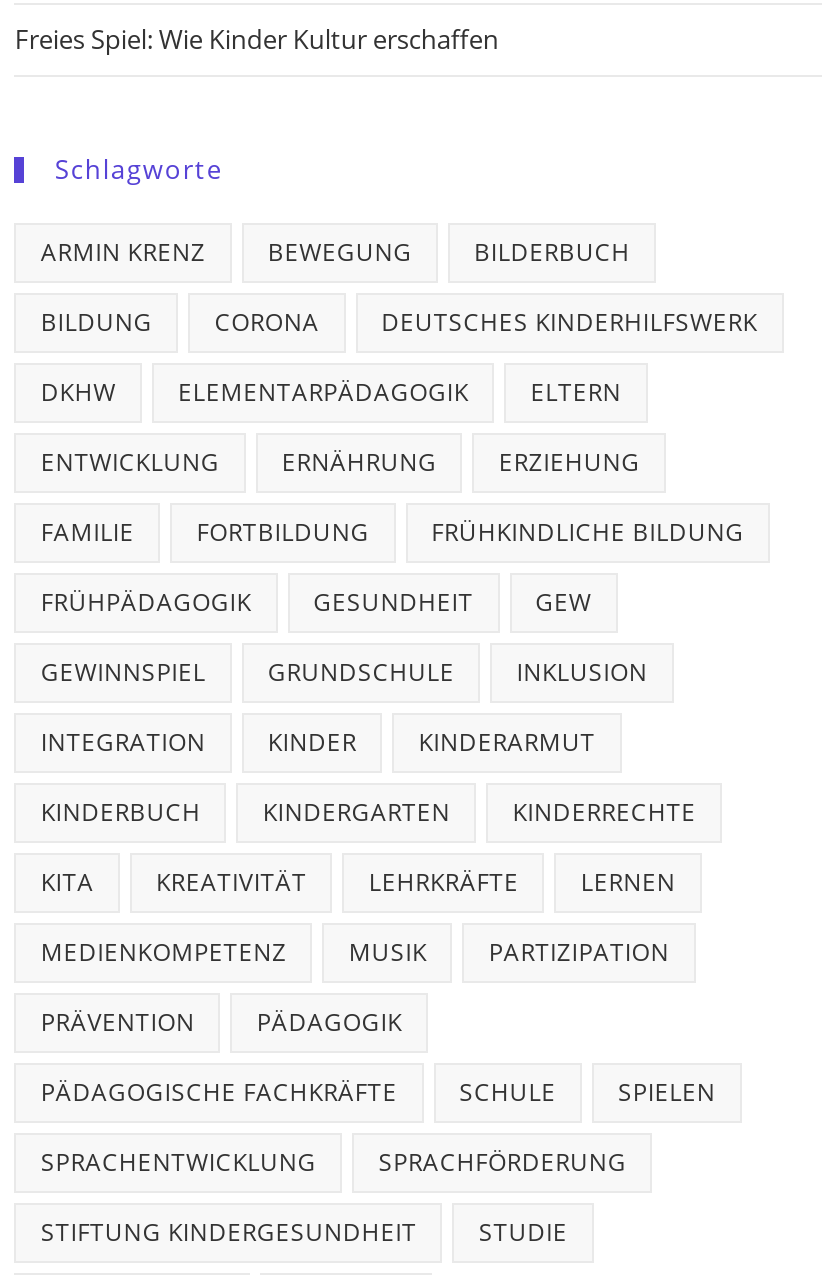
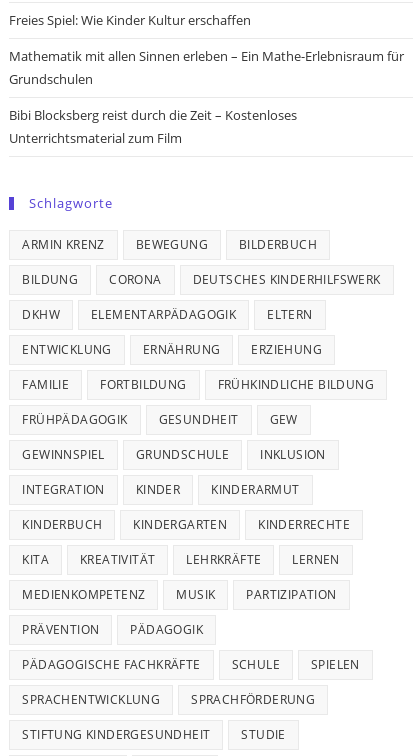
+ Mathematik mit allen Sinnen erleben – Ein Mathe-Erlebnisraum für
+ Grundschulen
+ Bibi Blocksberg reist durch die Zeit – Kostenloses
+ Unterrichtsmaterial zum Film
